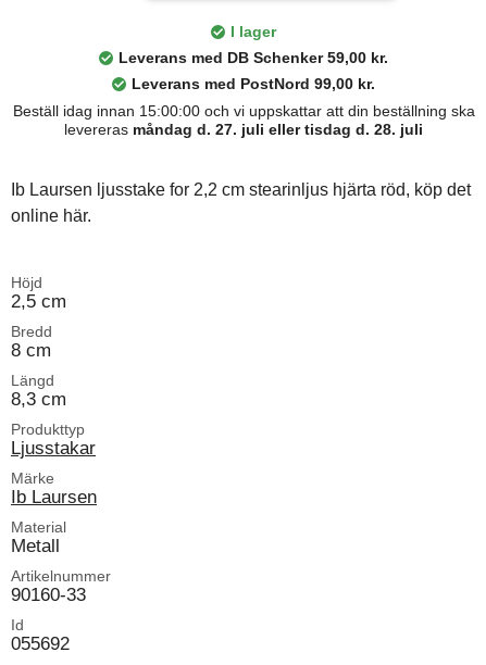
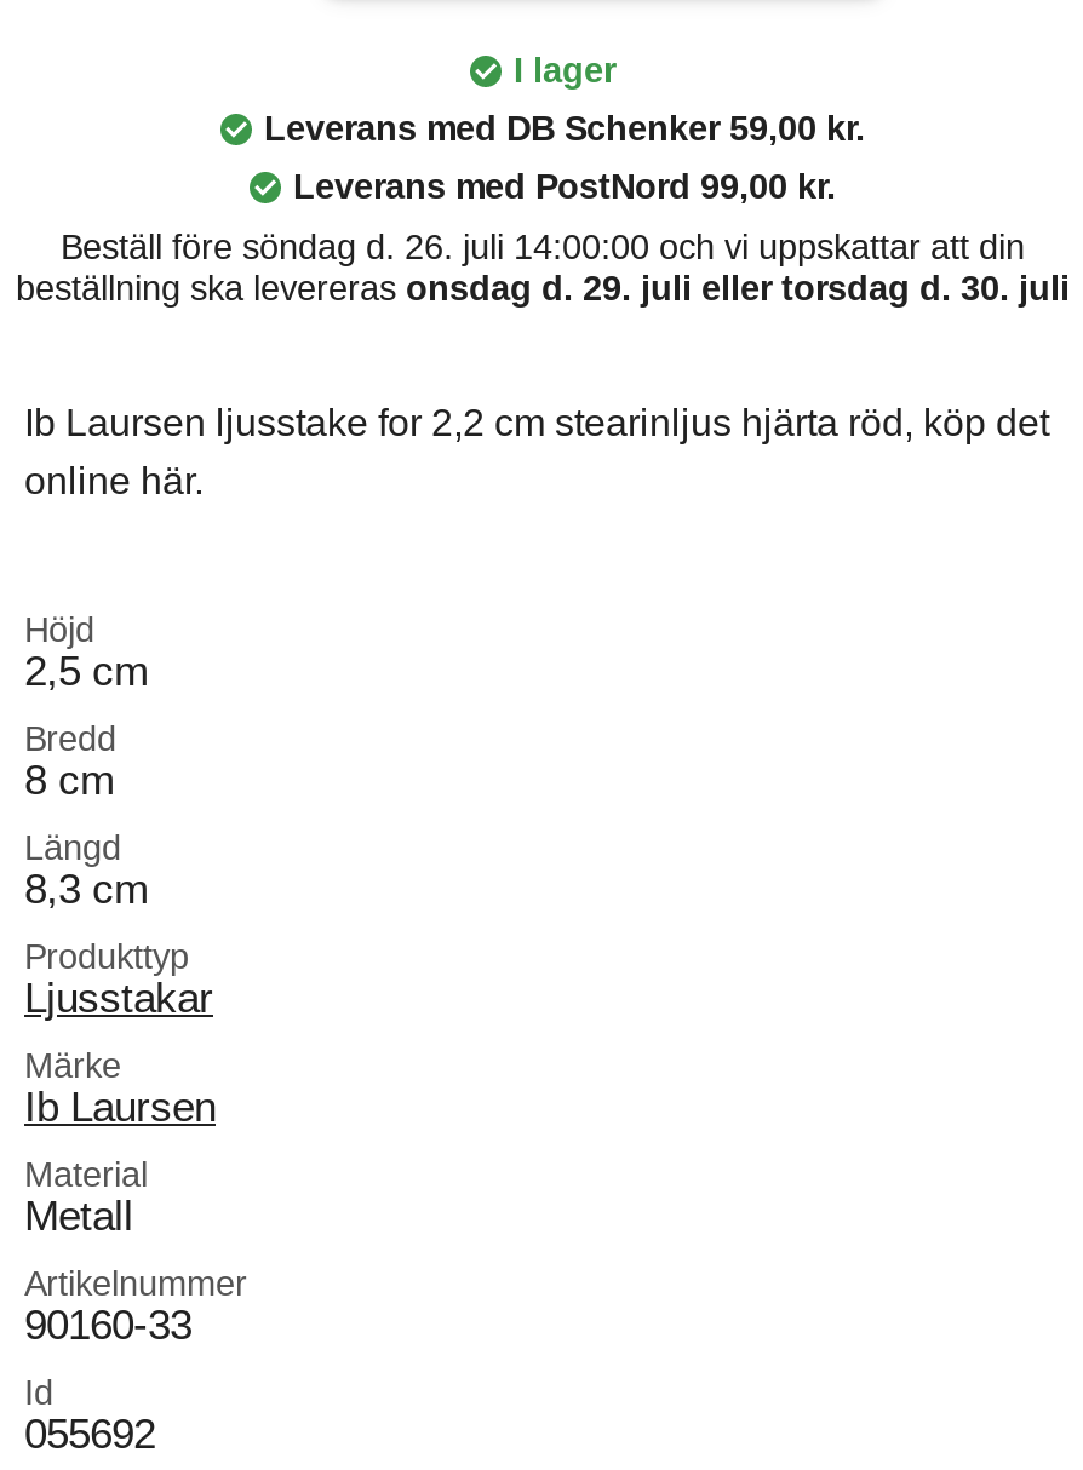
- Beställ idag innan 15:00:00 och vi uppskattar att din beställning ska
- levereras måndag d. 27. juli eller tisdag d. 28. juli
+ Beställ före söndag d. 26. juli 14:00:00 och vi uppskattar att din
+ beställning ska levereras onsdag d. 29. juli eller torsdag d. 30. juli
